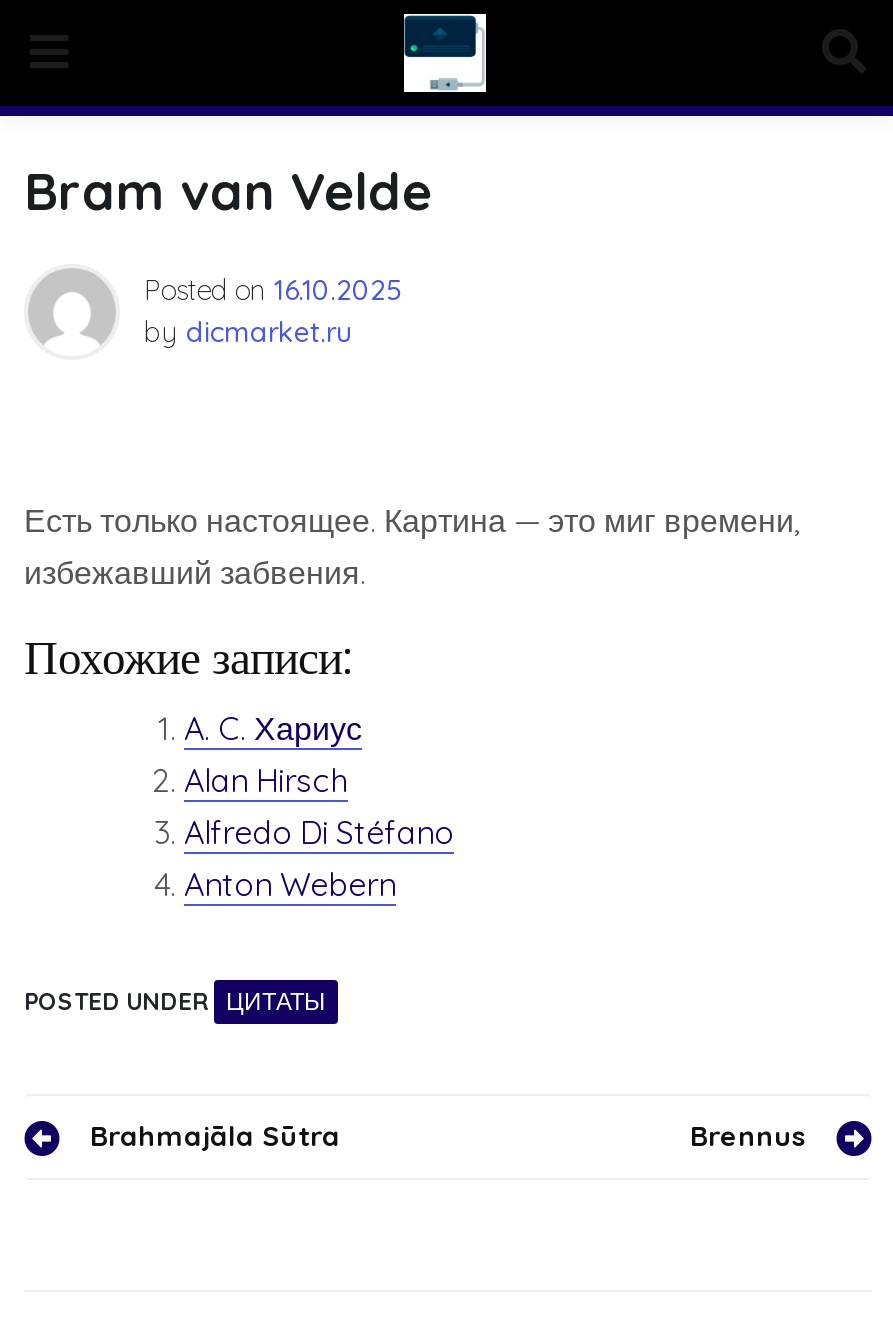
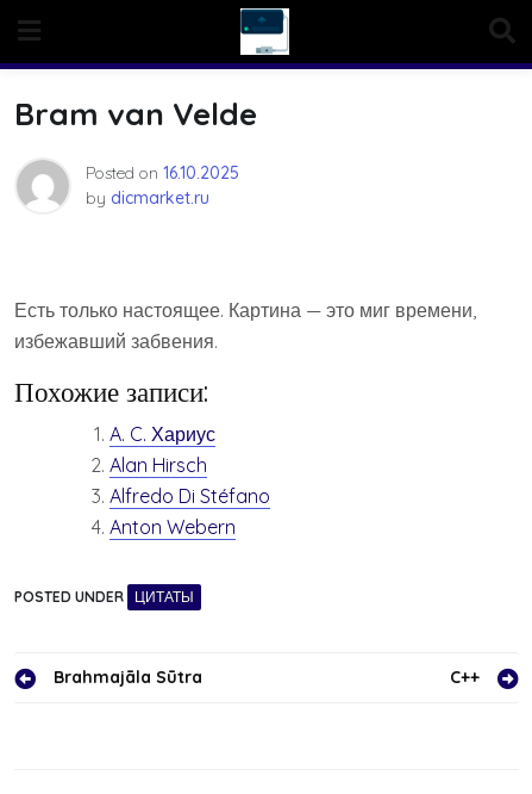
- Brennus
+ C++
